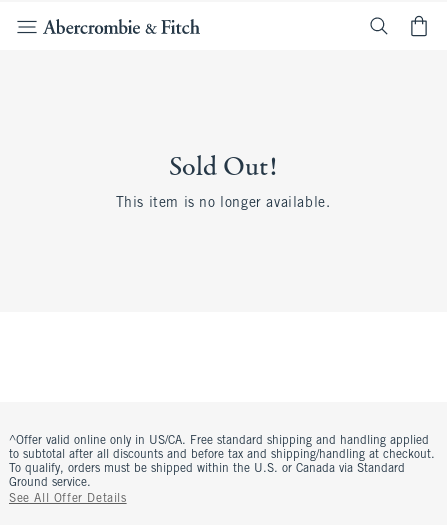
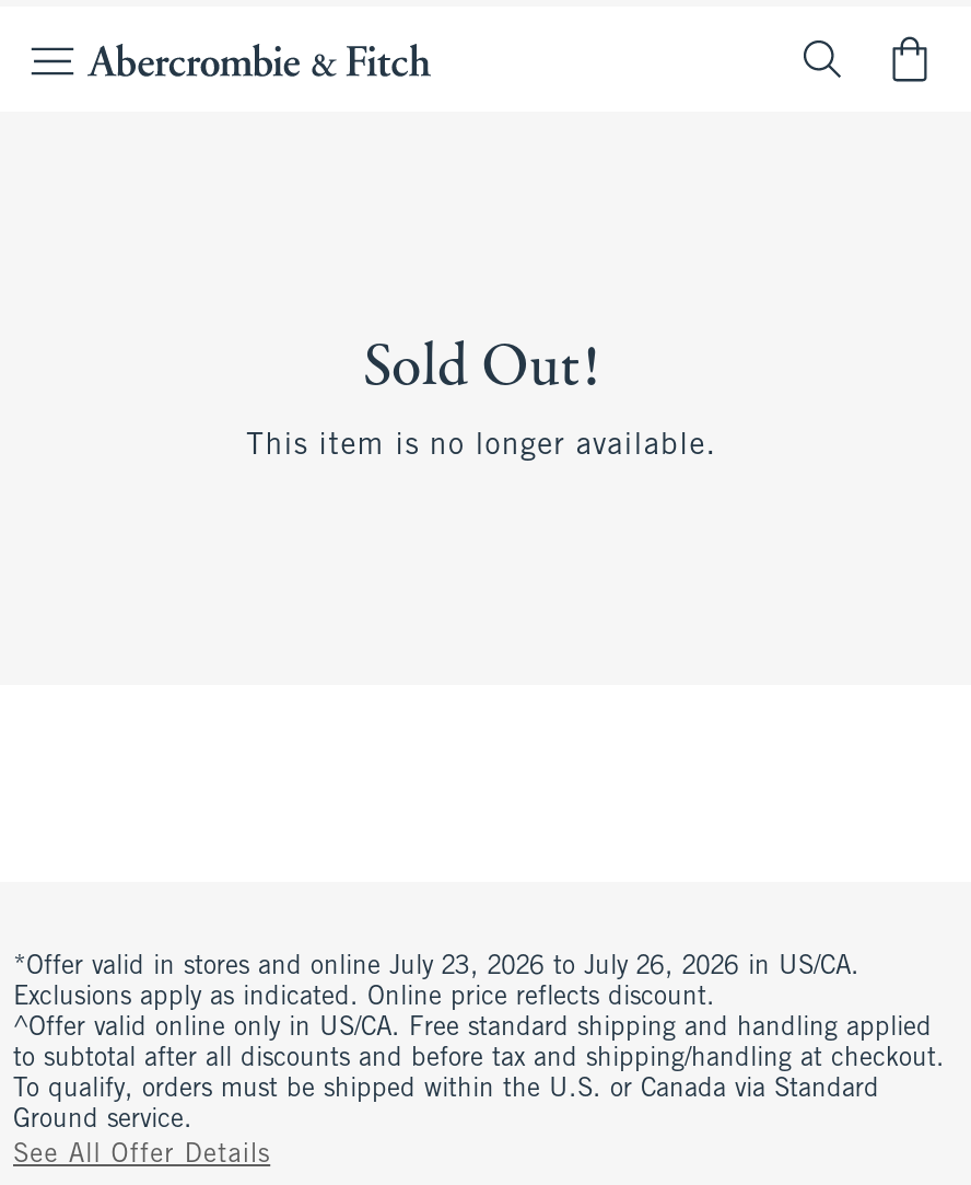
+ *Offer valid in stores and online July 23, 2026 to July 26, 2026 in US/CA.
+ Exclusions apply as indicated. Online price reflects discount.
